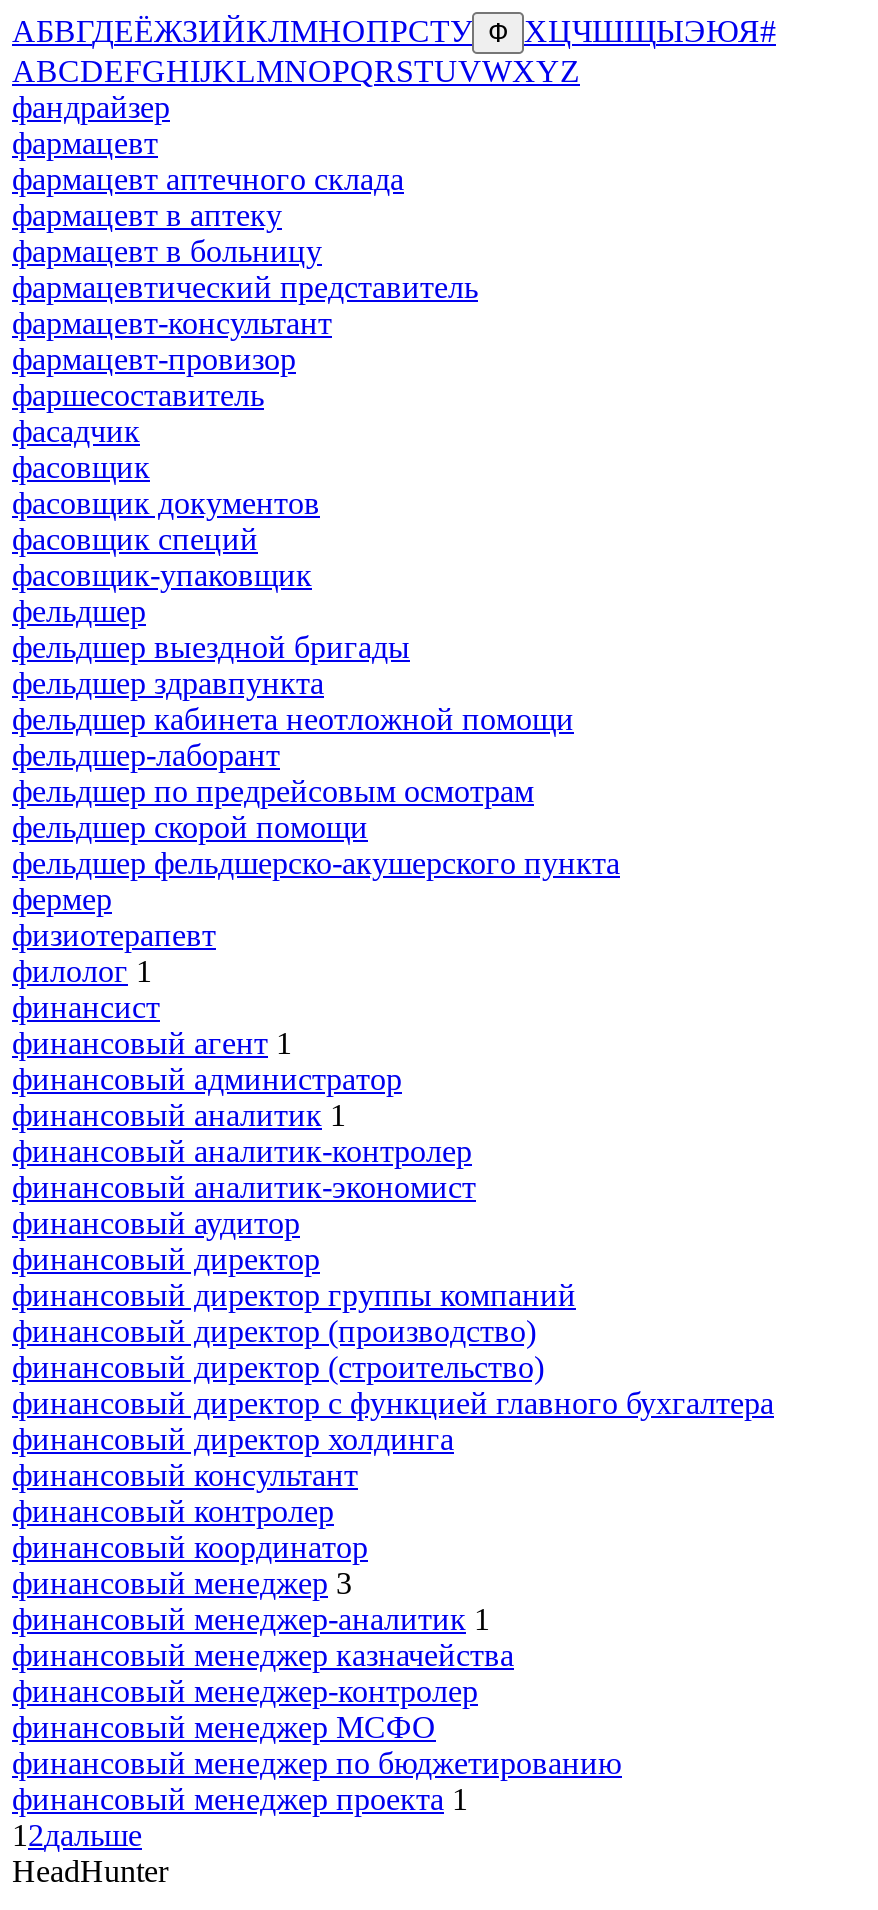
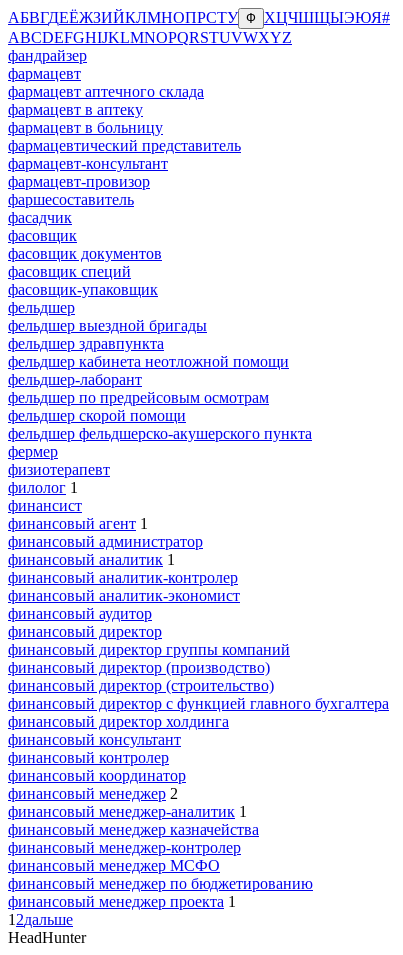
- финансовый менеджер 3
+ финансовый менеджер 2
